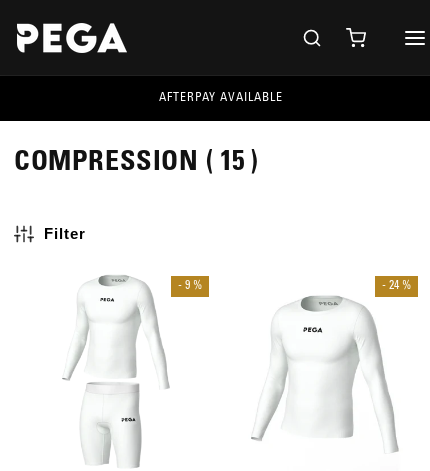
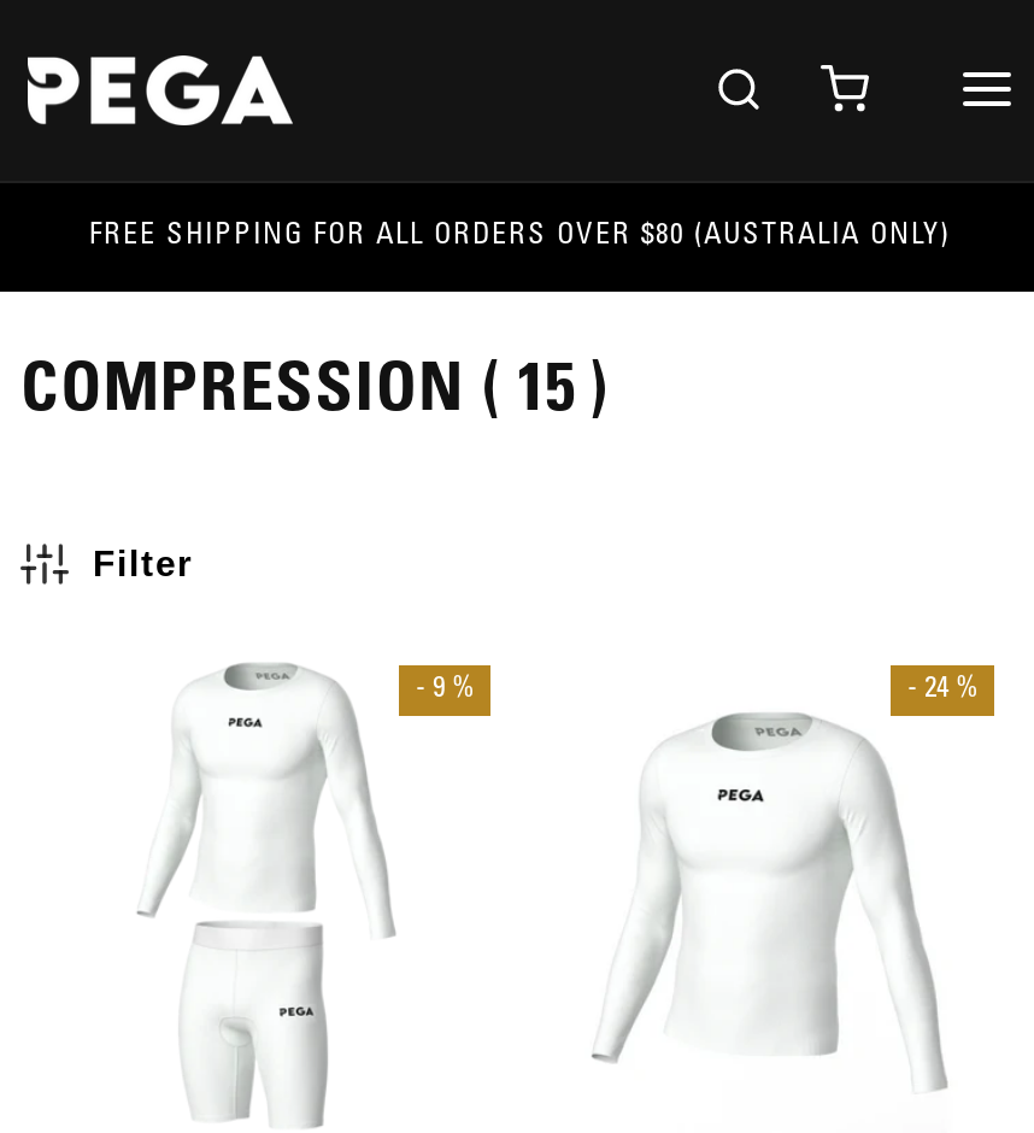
- AFTERPAY AVAILABLE
+ FREE SHIPPING FOR ALL ORDERS OVER $80 (AUSTRALIA ONLY)
